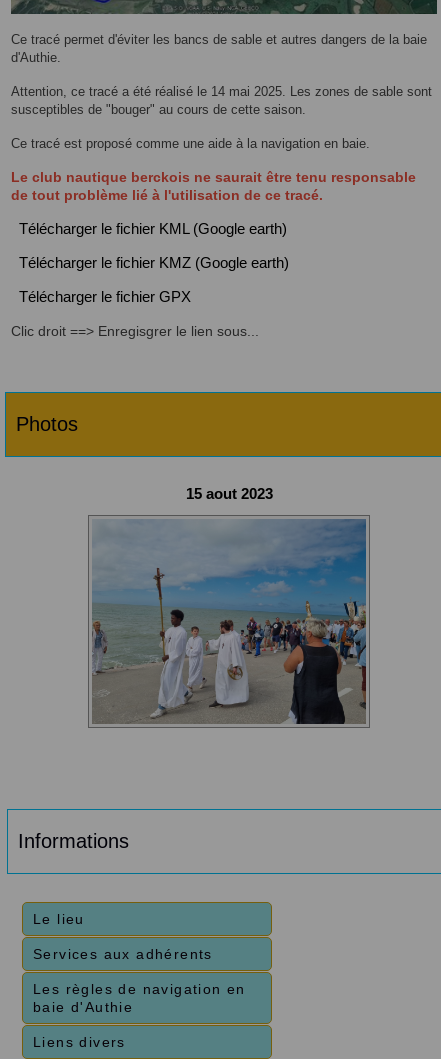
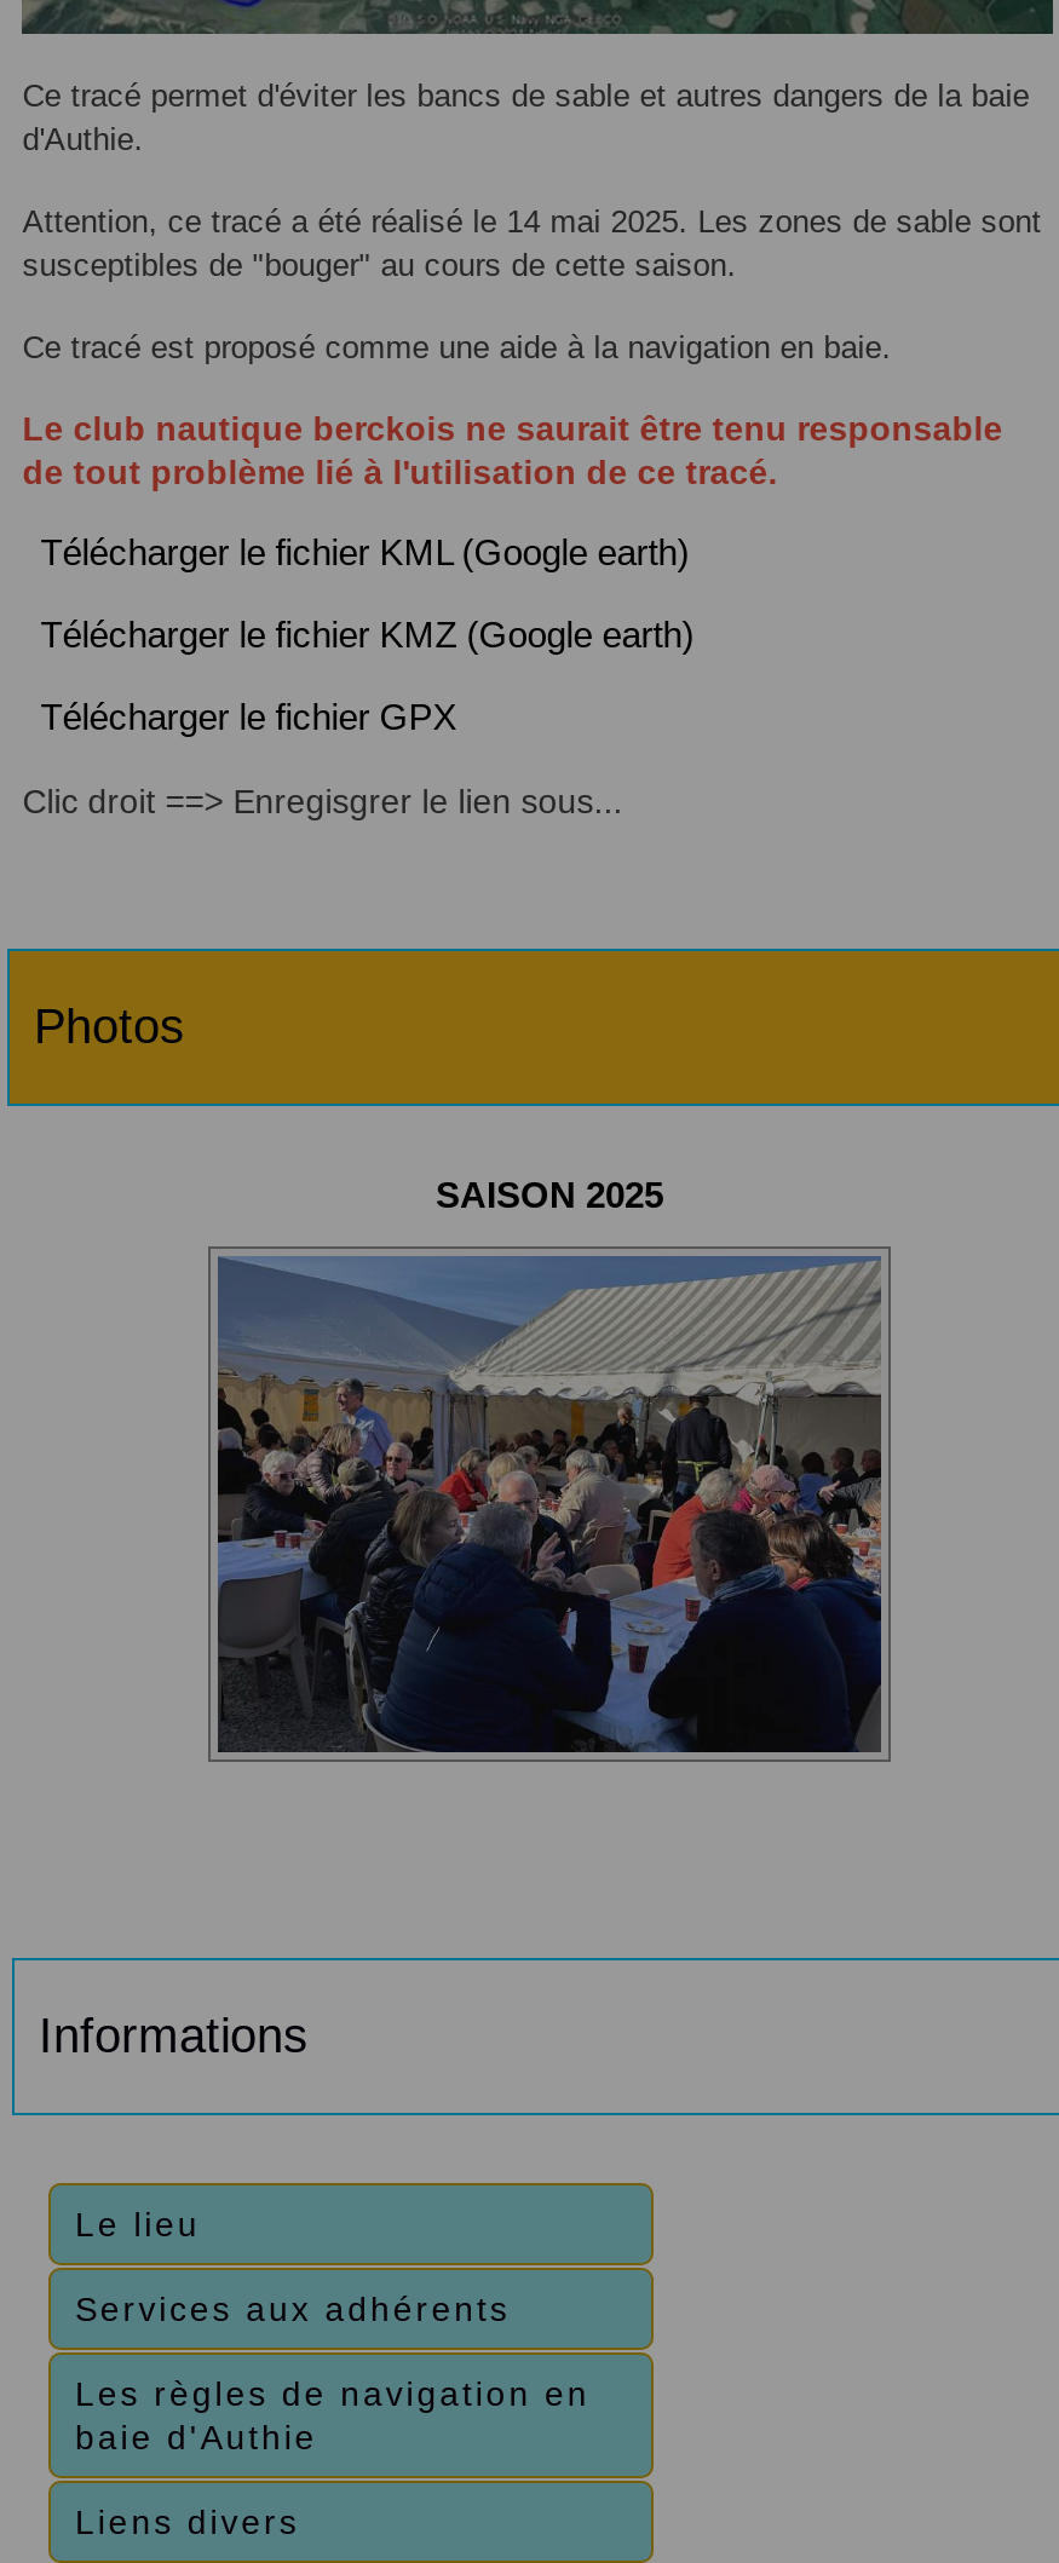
- 15 aout 2023
+ SAISON 2025

- [image]
+ [image]
